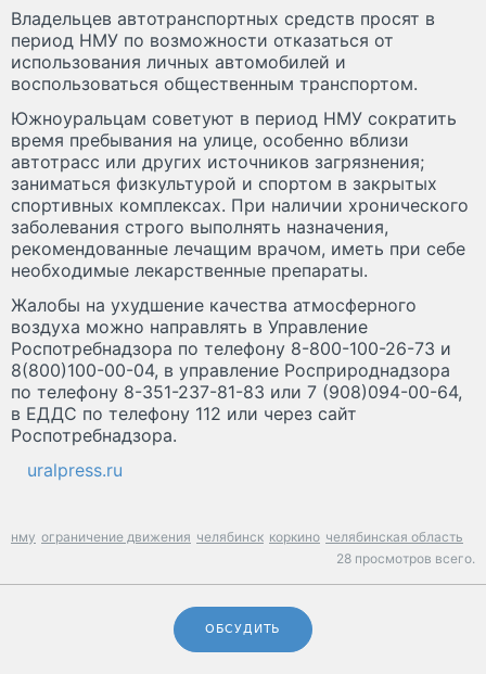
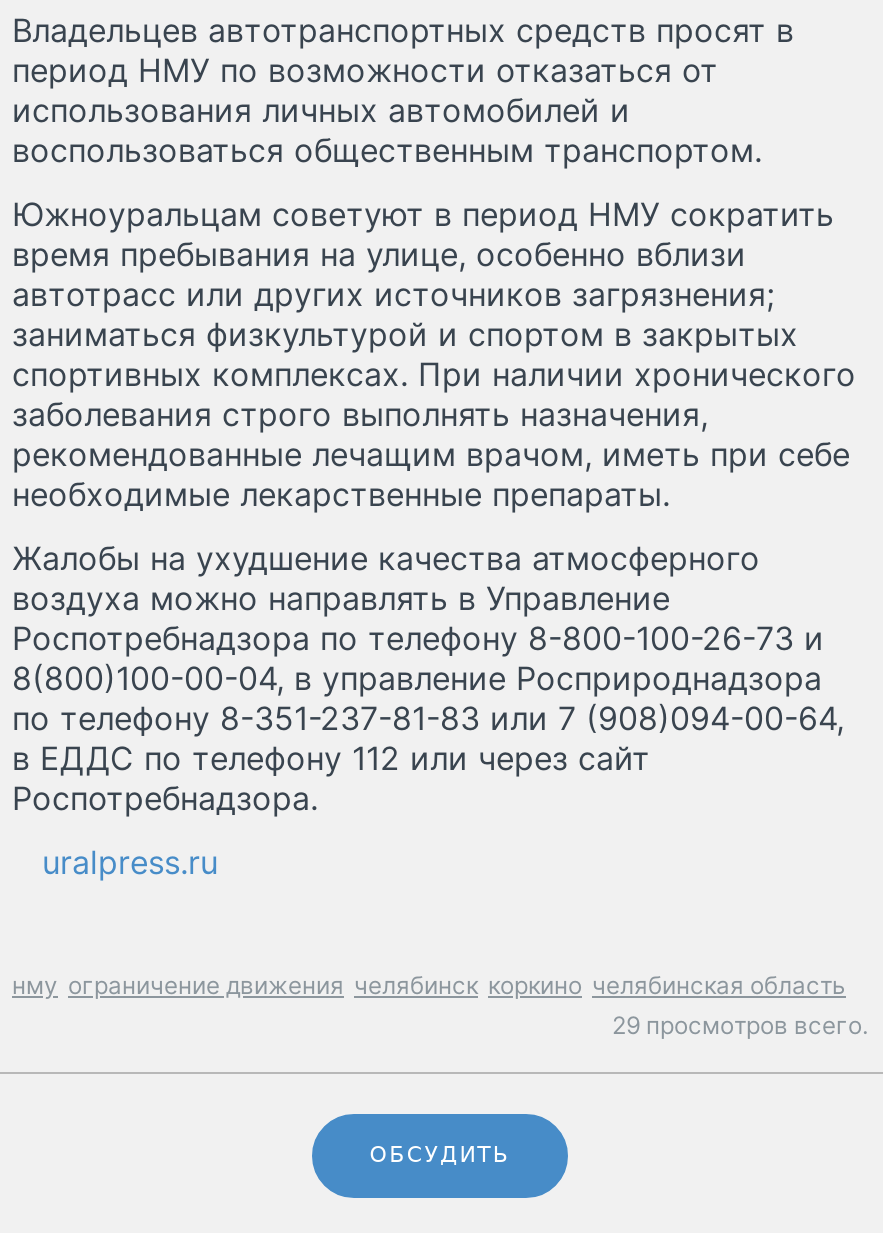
- 28 просмотров всего.
+ 29 просмотров всего.
